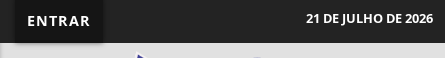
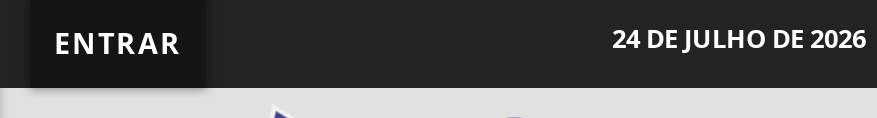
- 21 DE JULHO DE 2026
+ 24 DE JULHO DE 2026
